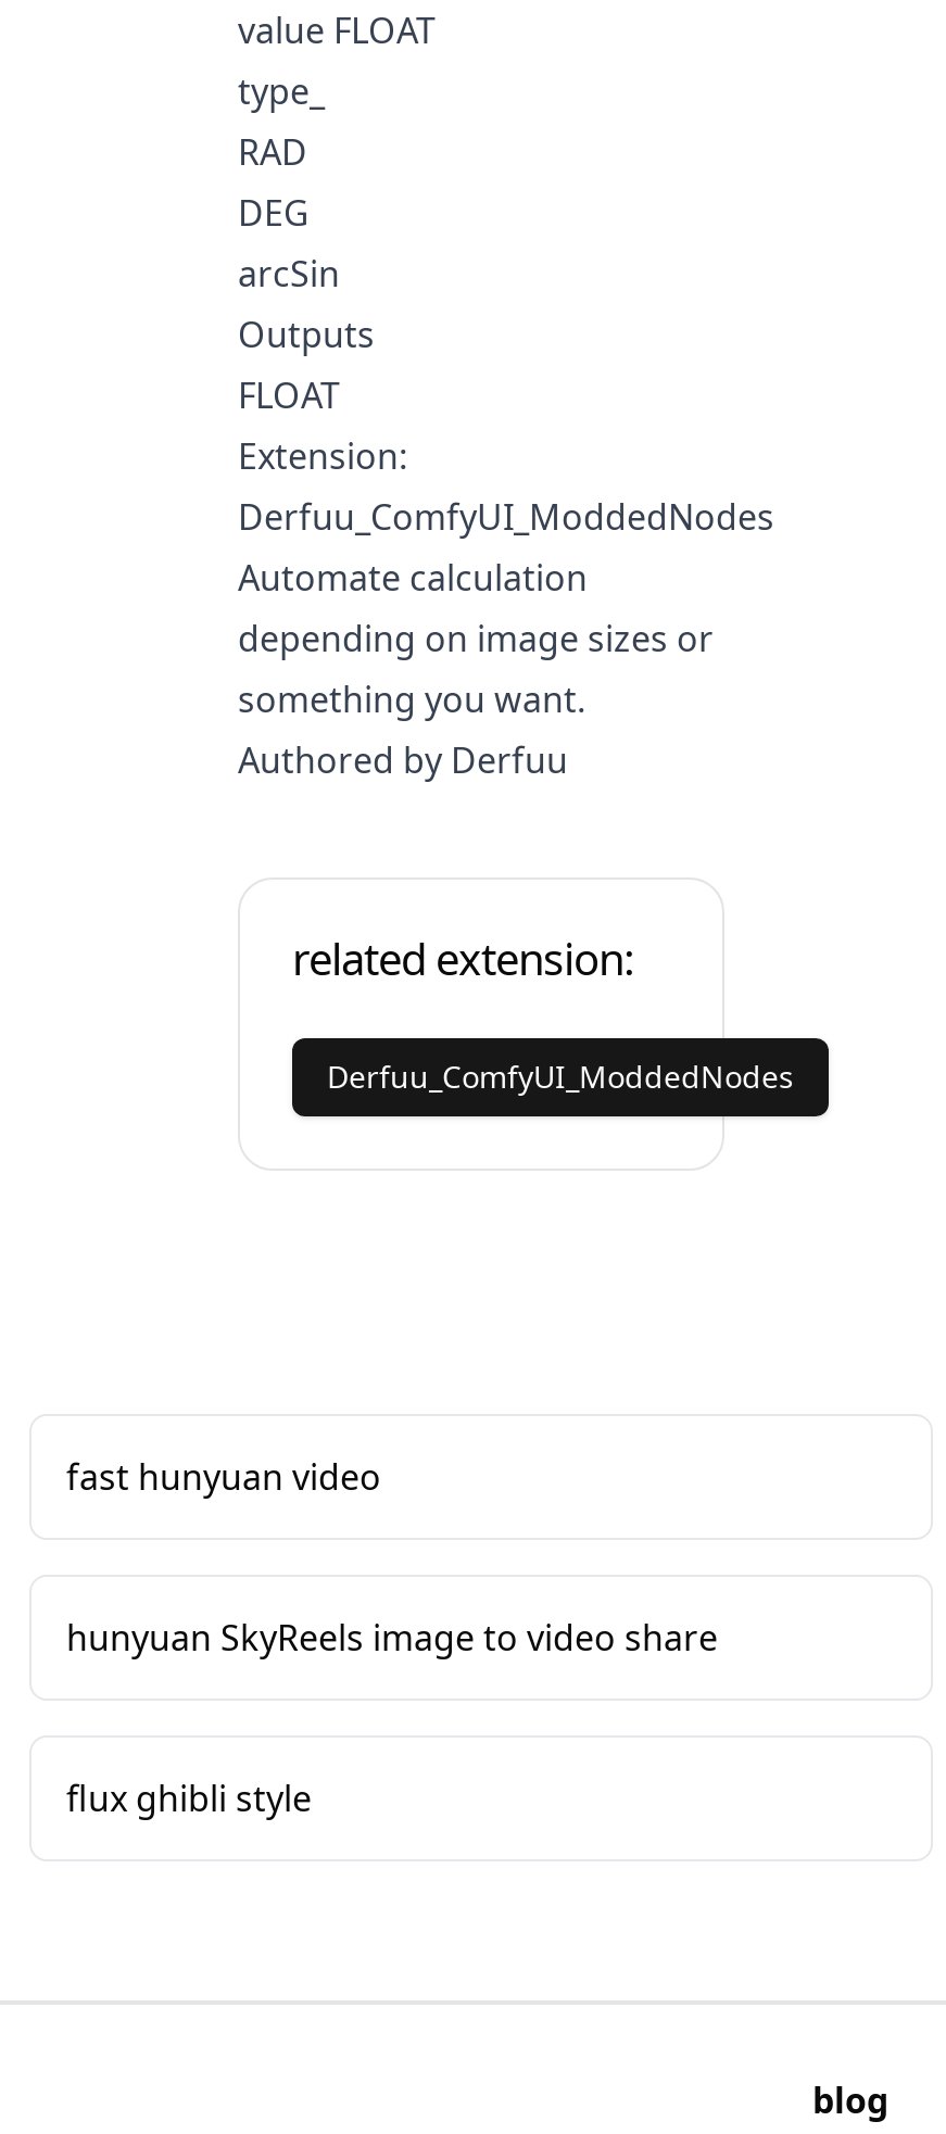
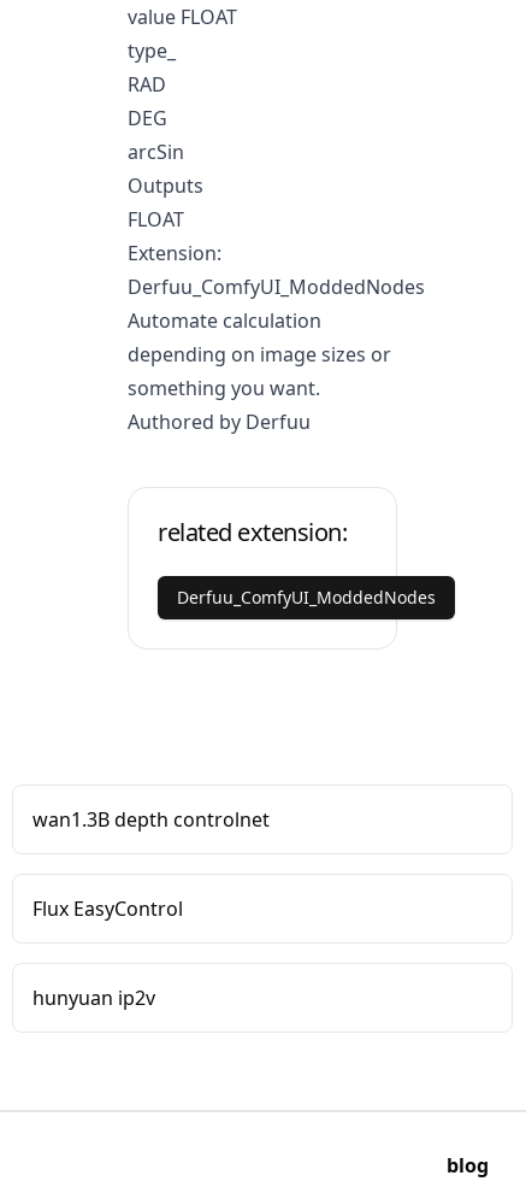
- fast hunyuan video
+ wan1.3B depth controlnet

- hunyuan SkyReels image to video share
+ Flux EasyControl

- flux ghibli style
+ hunyuan ip2v
